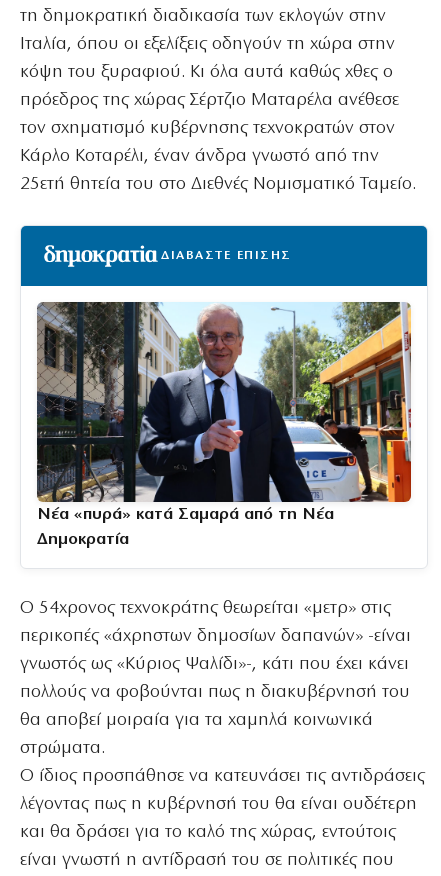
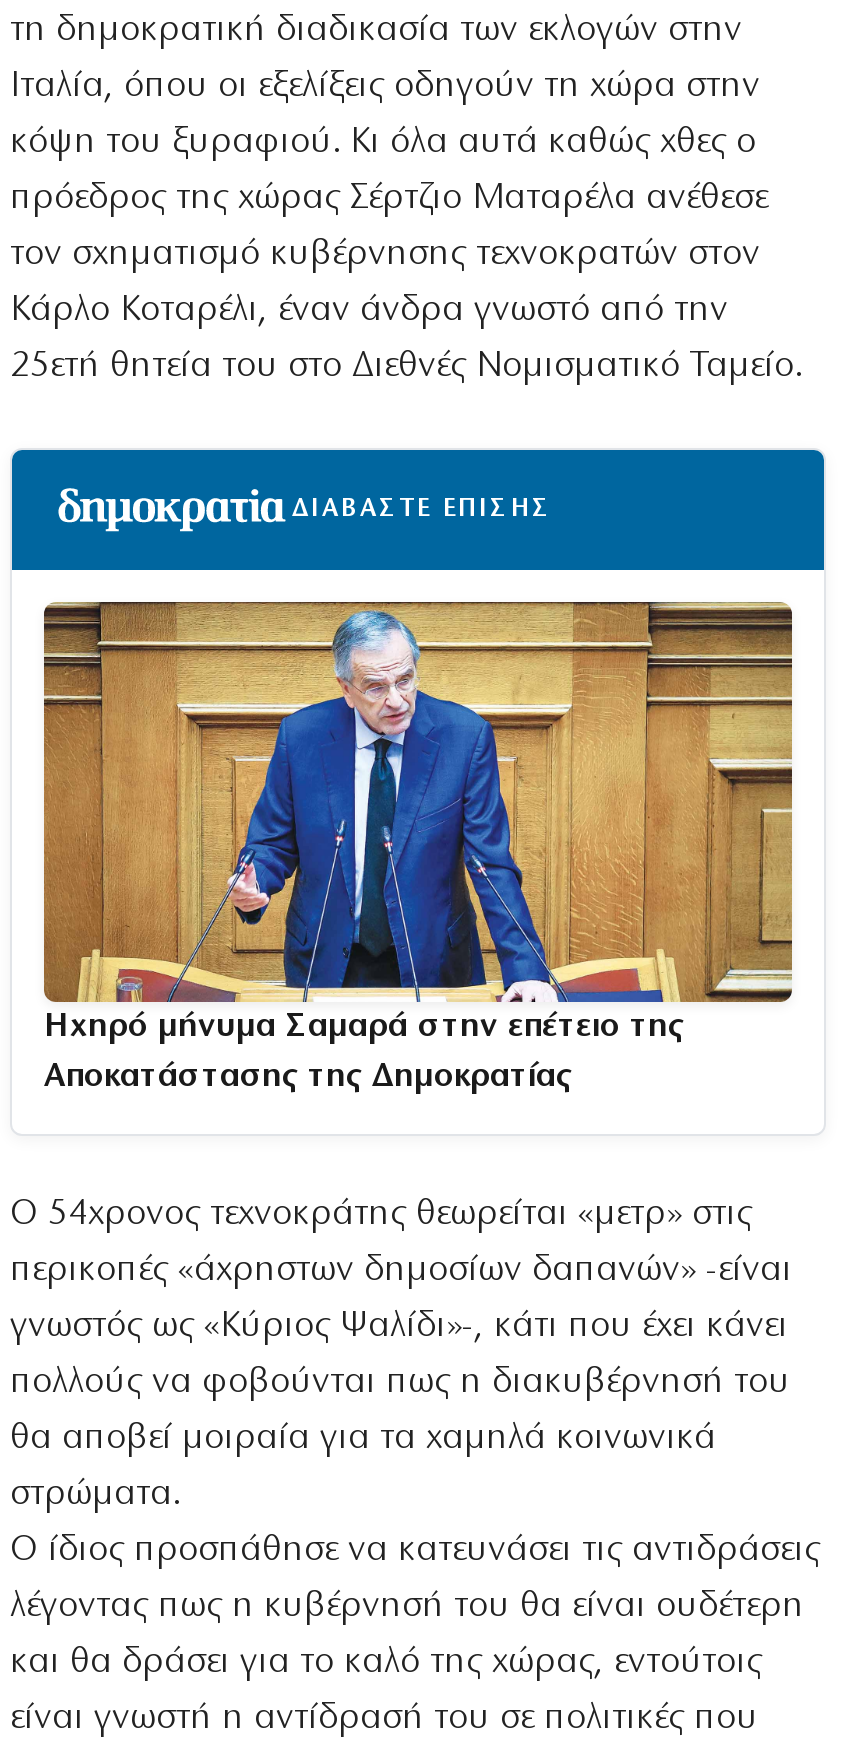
- [image]
- Νέα «πυρά» κατά Σαμαρά από τη Νέα
+ [image]
+ Ηχηρό μήνυμα Σαμαρά στην επέτειο της

- Δημοκρατία
+ Αποκατάστασης της Δημοκρατίας
